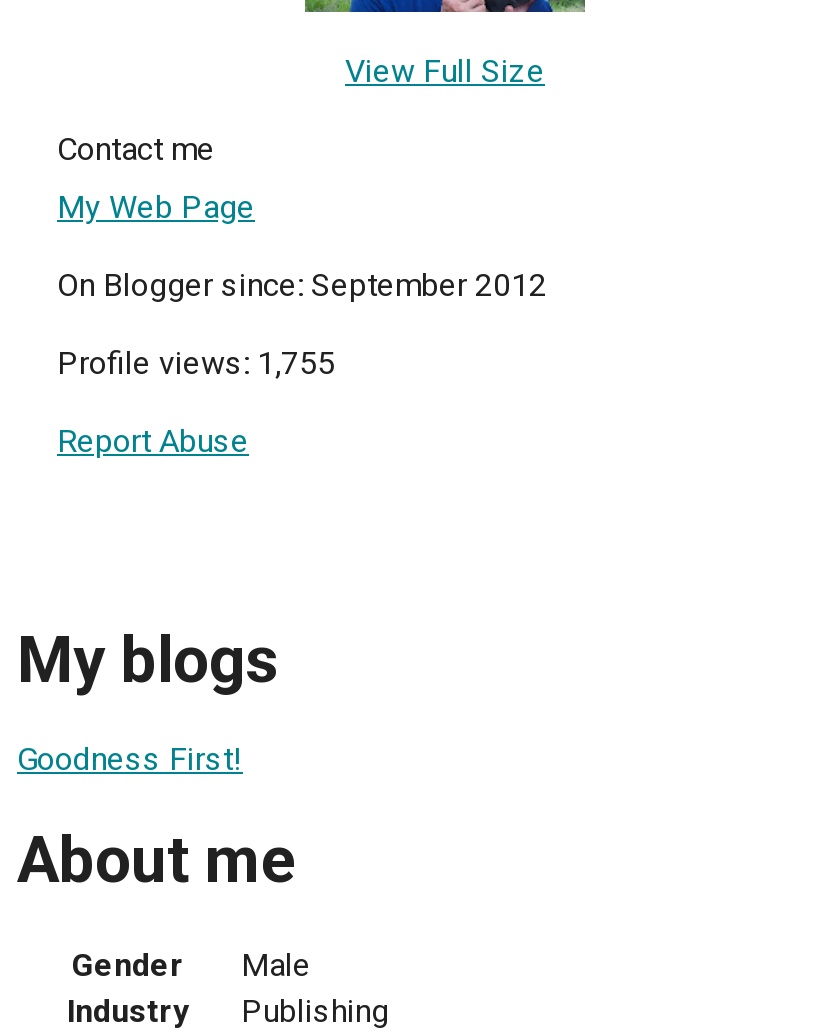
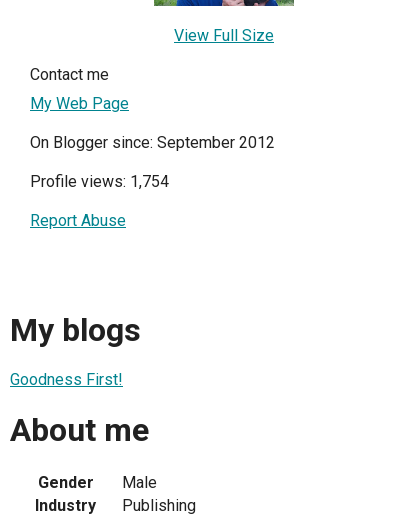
- Profile views: 1,755
+ Profile views: 1,754
